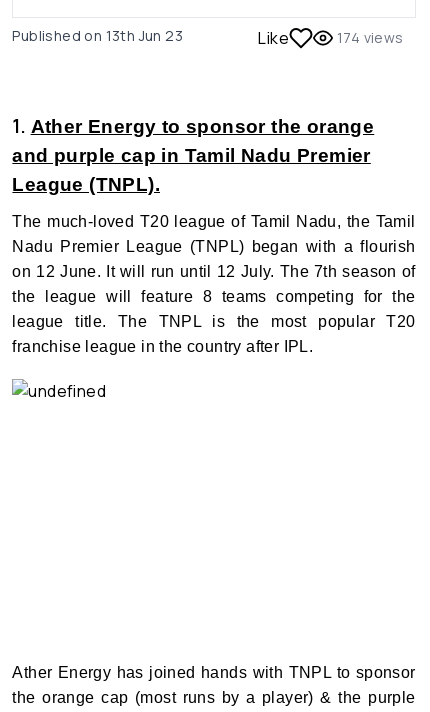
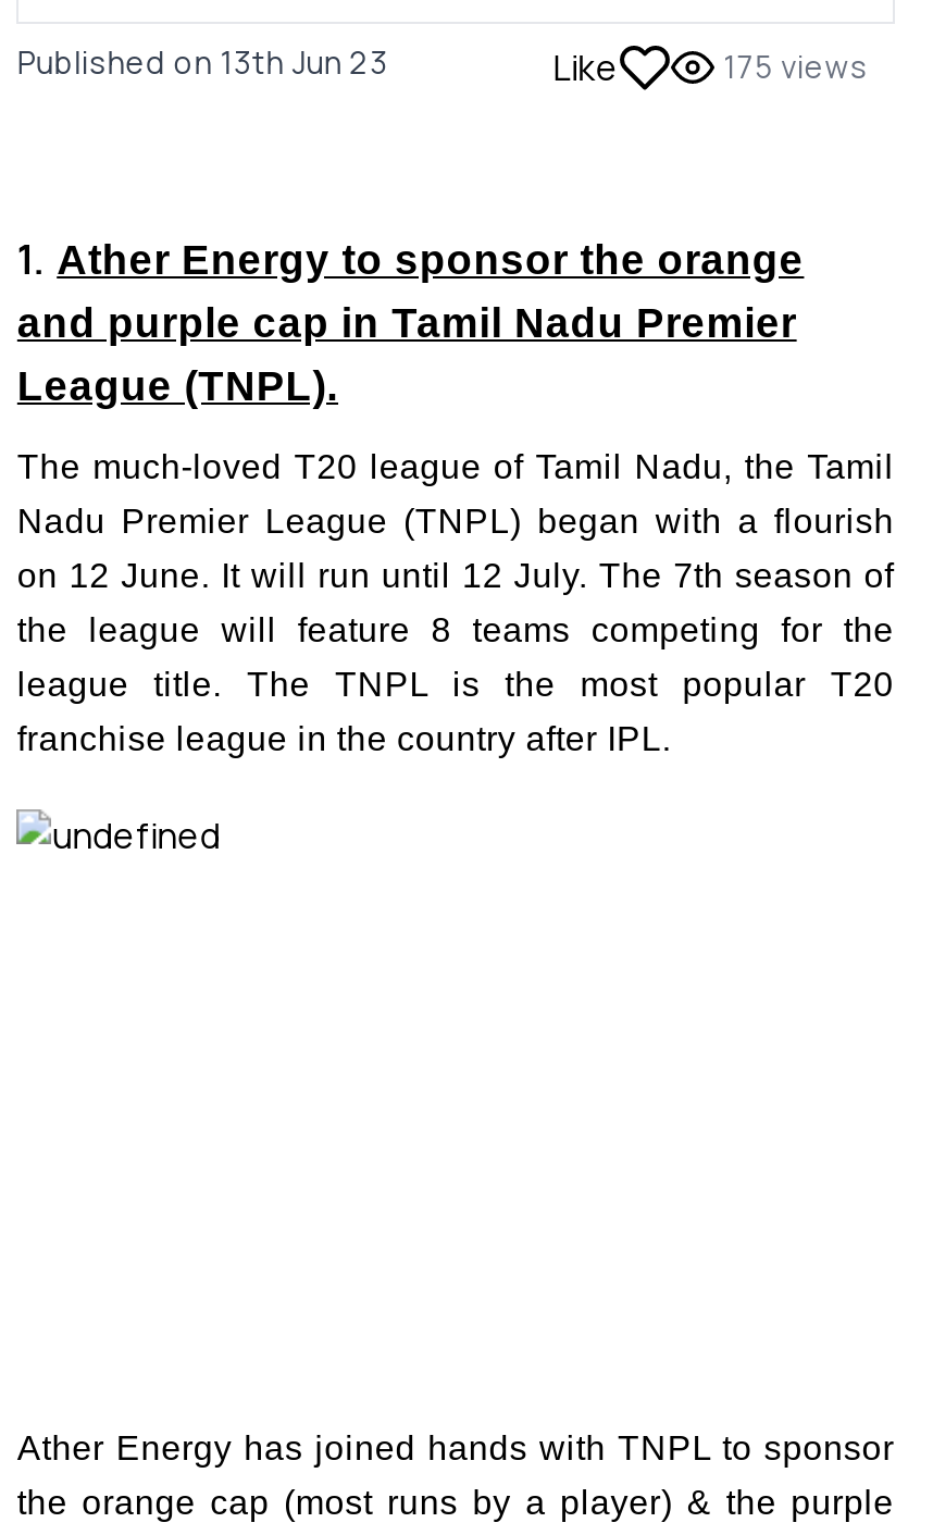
- 174 views
+ 175 views
